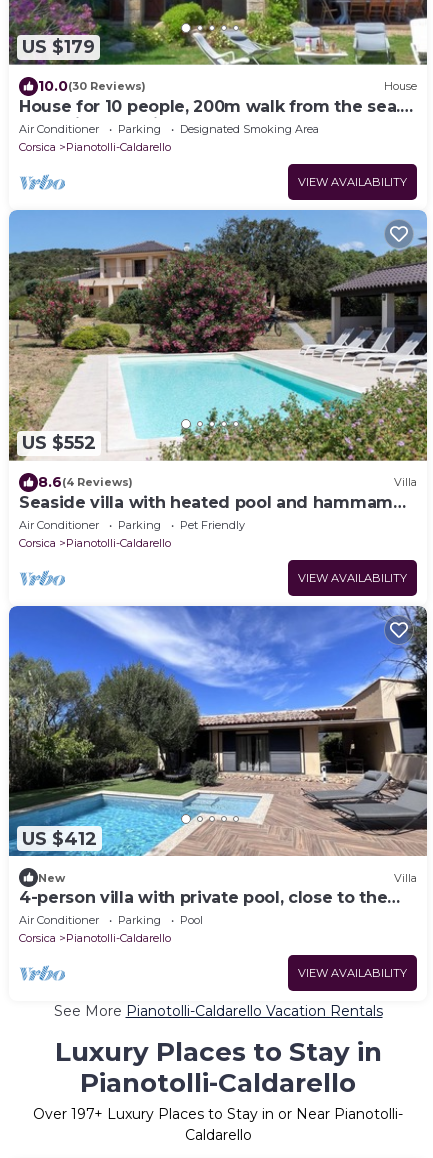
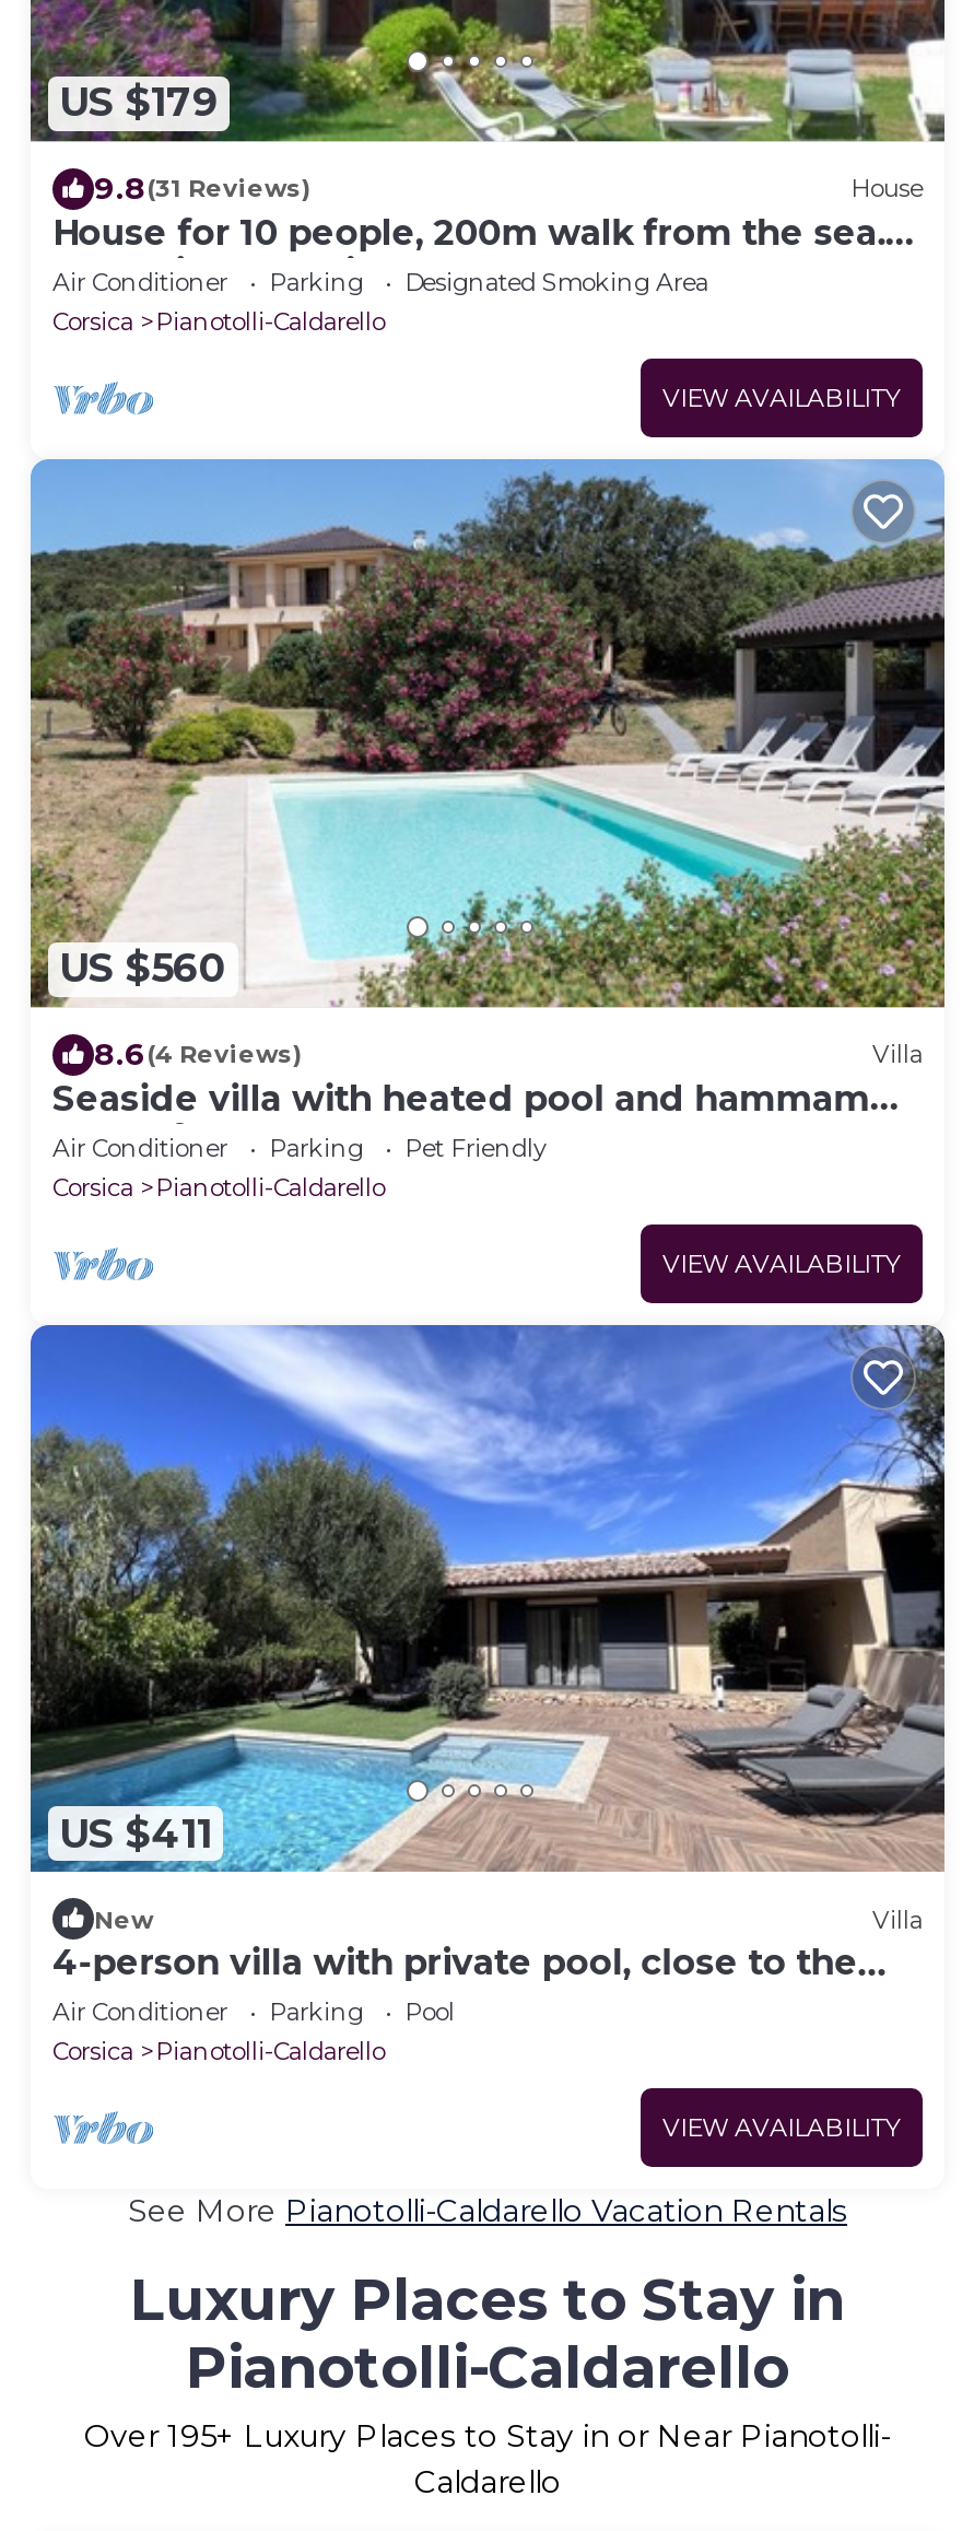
- 10.0(30 Reviews)
+ 9.8(31 Reviews)

- US $552
+ US $560

- US $412
+ US $411

- Over 197+ Luxury Places to Stay in or Near Pianotolli-
+ Over 195+ Luxury Places to Stay in or Near Pianotolli-
